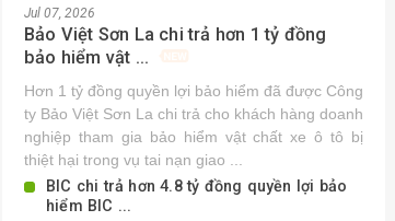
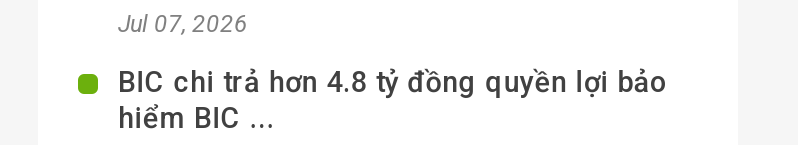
- Bảo Việt Sơn La chi trả hơn 1 tỷ đồng
- bảo hiểm vật ...
- Hơn 1 tỷ đồng quyền lợi bảo hiểm đã được Công
- ty Bảo Việt Sơn La chi trả cho khách hàng doanh
- nghiệp tham gia bảo hiểm vật chất xe ô tô bị
- thiệt hại trong vụ tai nạn giao ...
